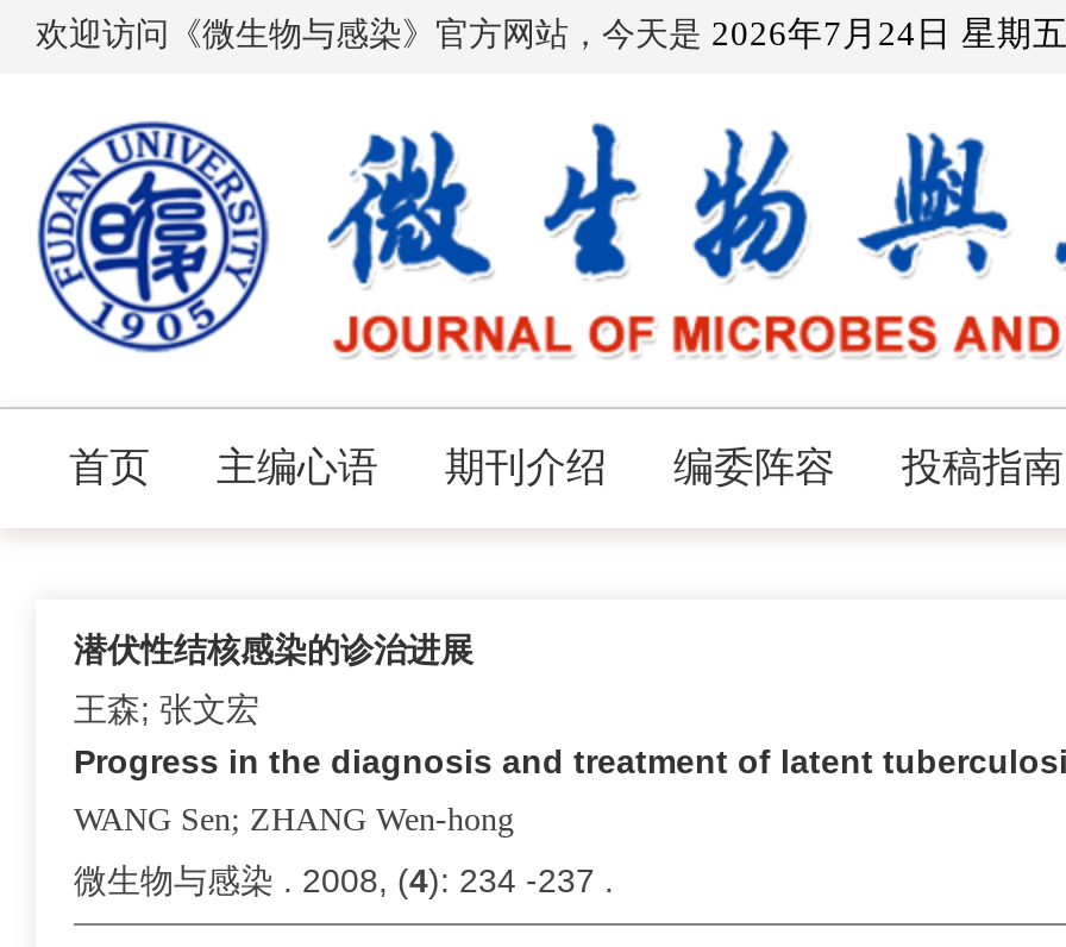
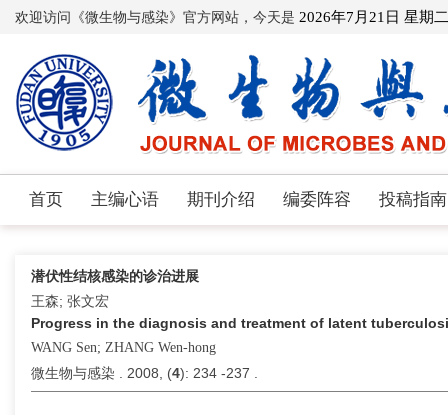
- 欢迎访问《微生物与感染》官方网站，今天是2026年7月24日 星期五
+ 欢迎访问《微生物与感染》官方网站，今天是2026年7月21日 星期二
